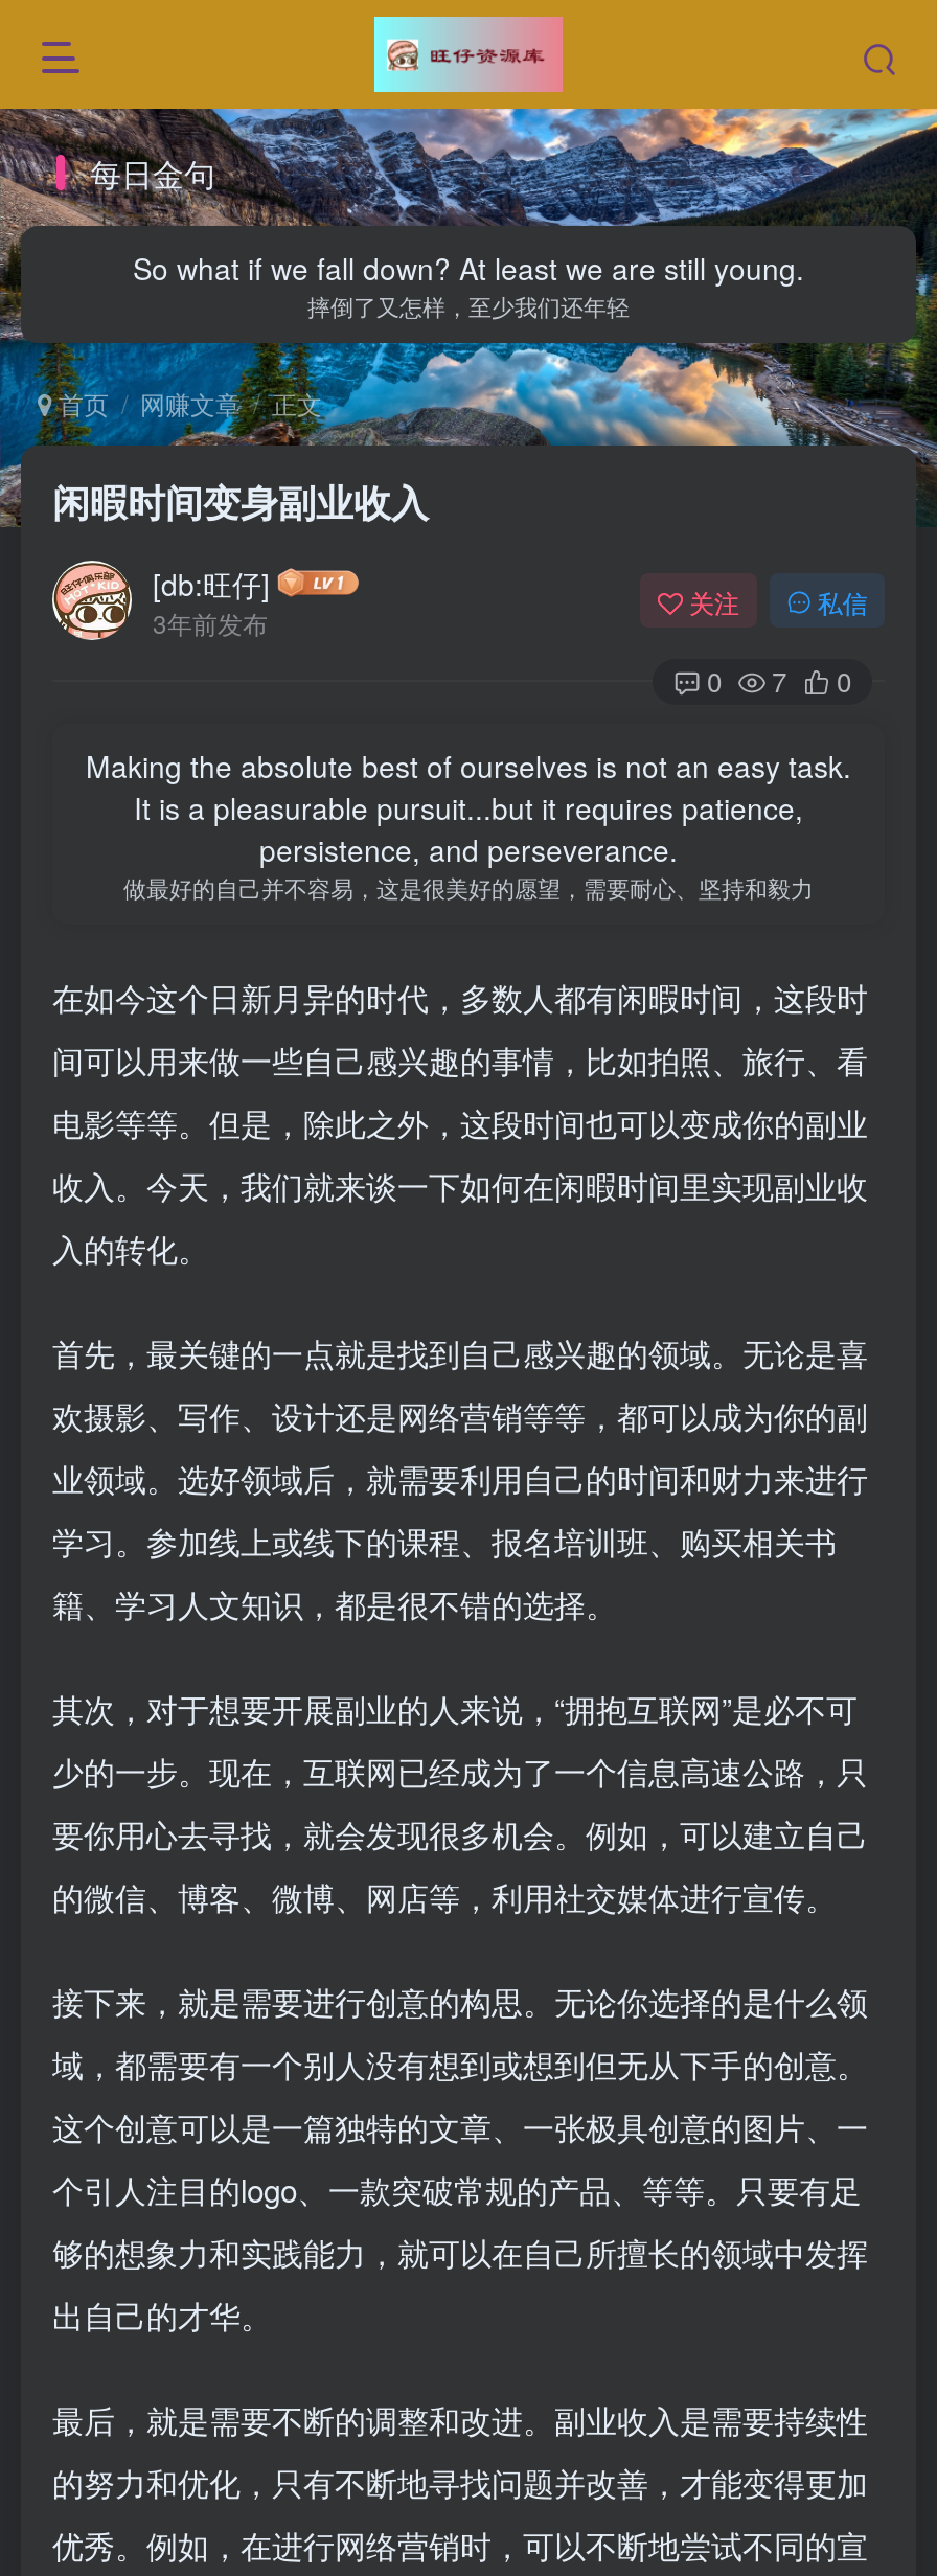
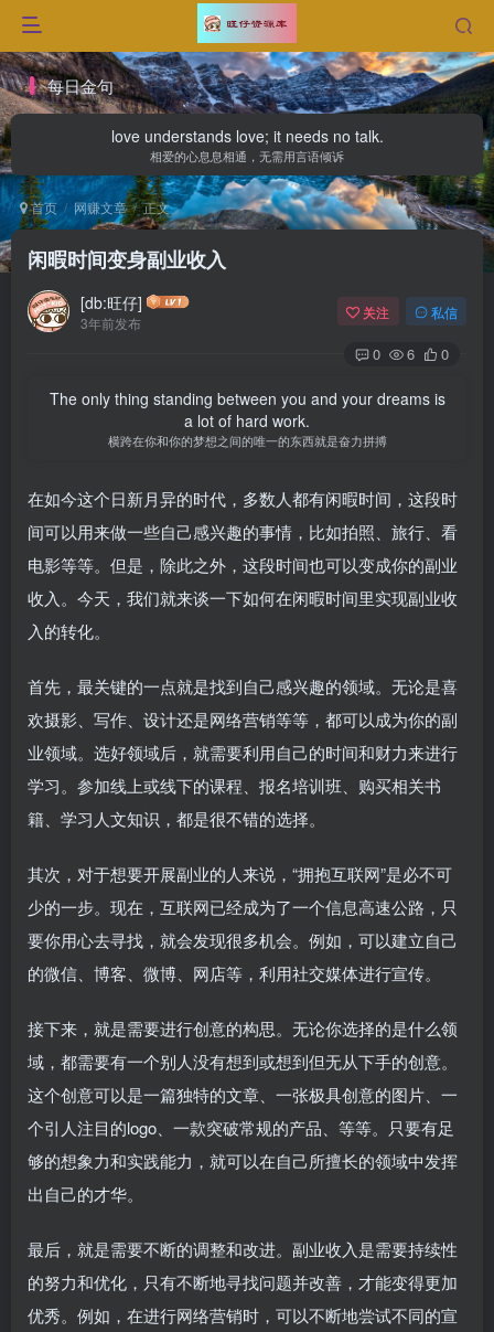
- So what if we fall down? At least we are still young.
- 摔倒了又怎样，至少我们还年轻
+ love understands love; it needs no talk.
+ 相爱的心息息相通，无需用言语倾诉

- 0 7 0
+ 0 6 0

- Making the absolute best of ourselves is not an easy task.
- It is a pleasurable pursuit...but it requires patience,
- persistence, and perseverance.
- 做最好的自己并不容易，这是很美好的愿望，需要耐心、坚持和毅力
+ The only thing standing between you and your dreams is
+ a lot of hard work.
+ 横跨在你和你的梦想之间的唯一的东西就是奋力拼搏
